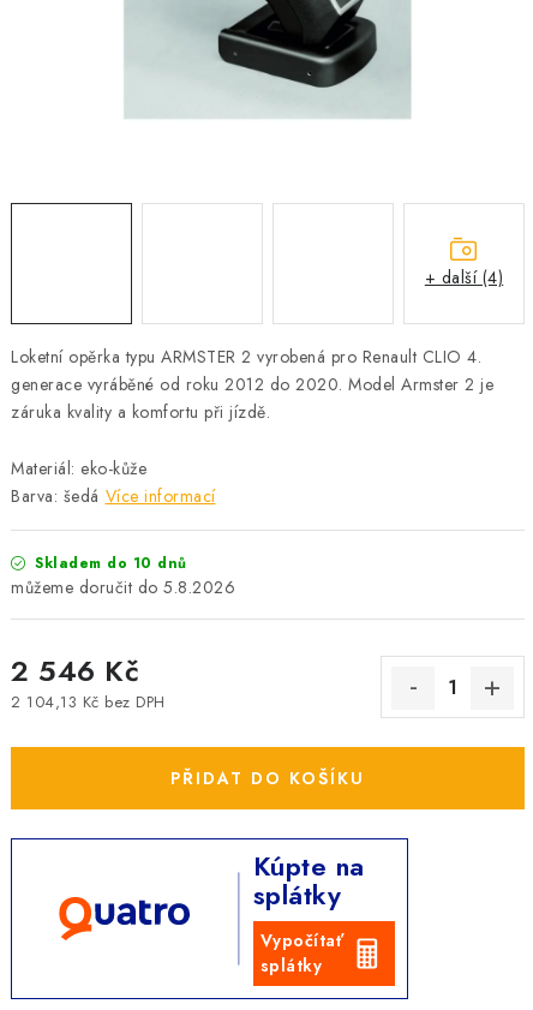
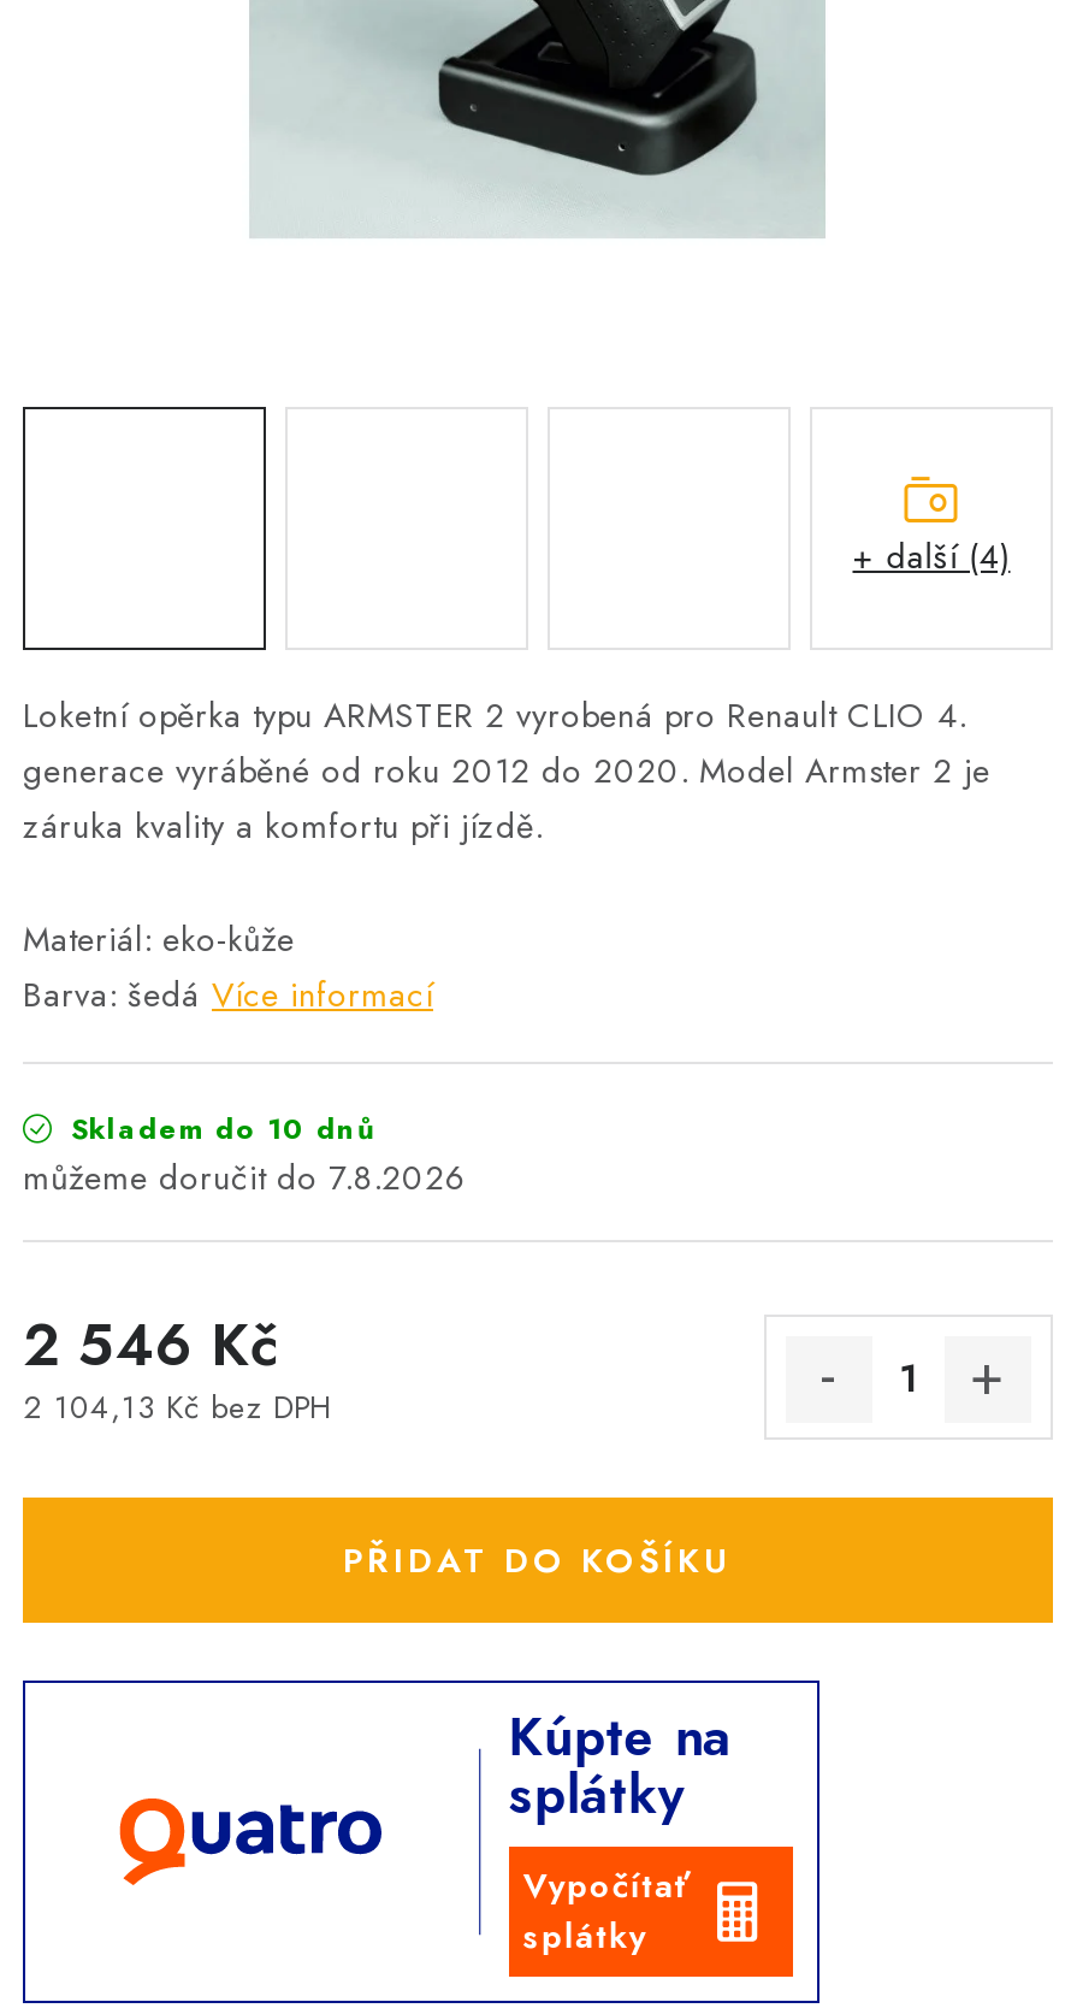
- 5.8.2026
+ 7.8.2026
